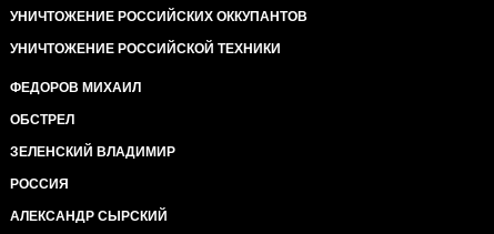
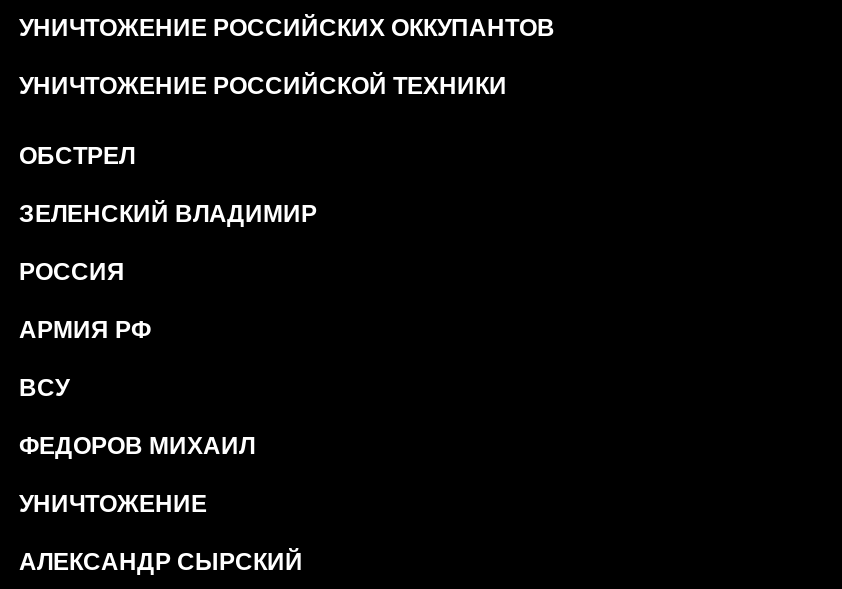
moved down: ФЕДОРОВ МИХАИЛ

moved up: ОБСТРЕЛ | ЗЕЛЕНСКИЙ ВЛАДИМИР | РОССИЯ

+ АРМИЯ РФ
+ ВСУ
+ УНИЧТОЖЕНИЕ
